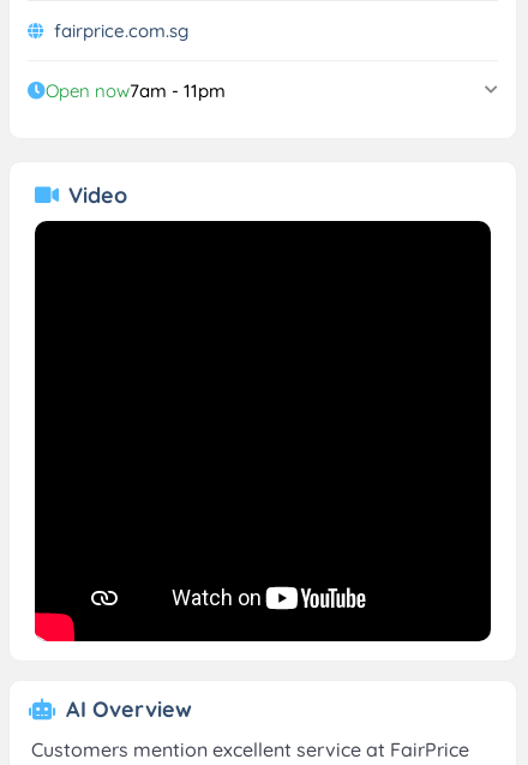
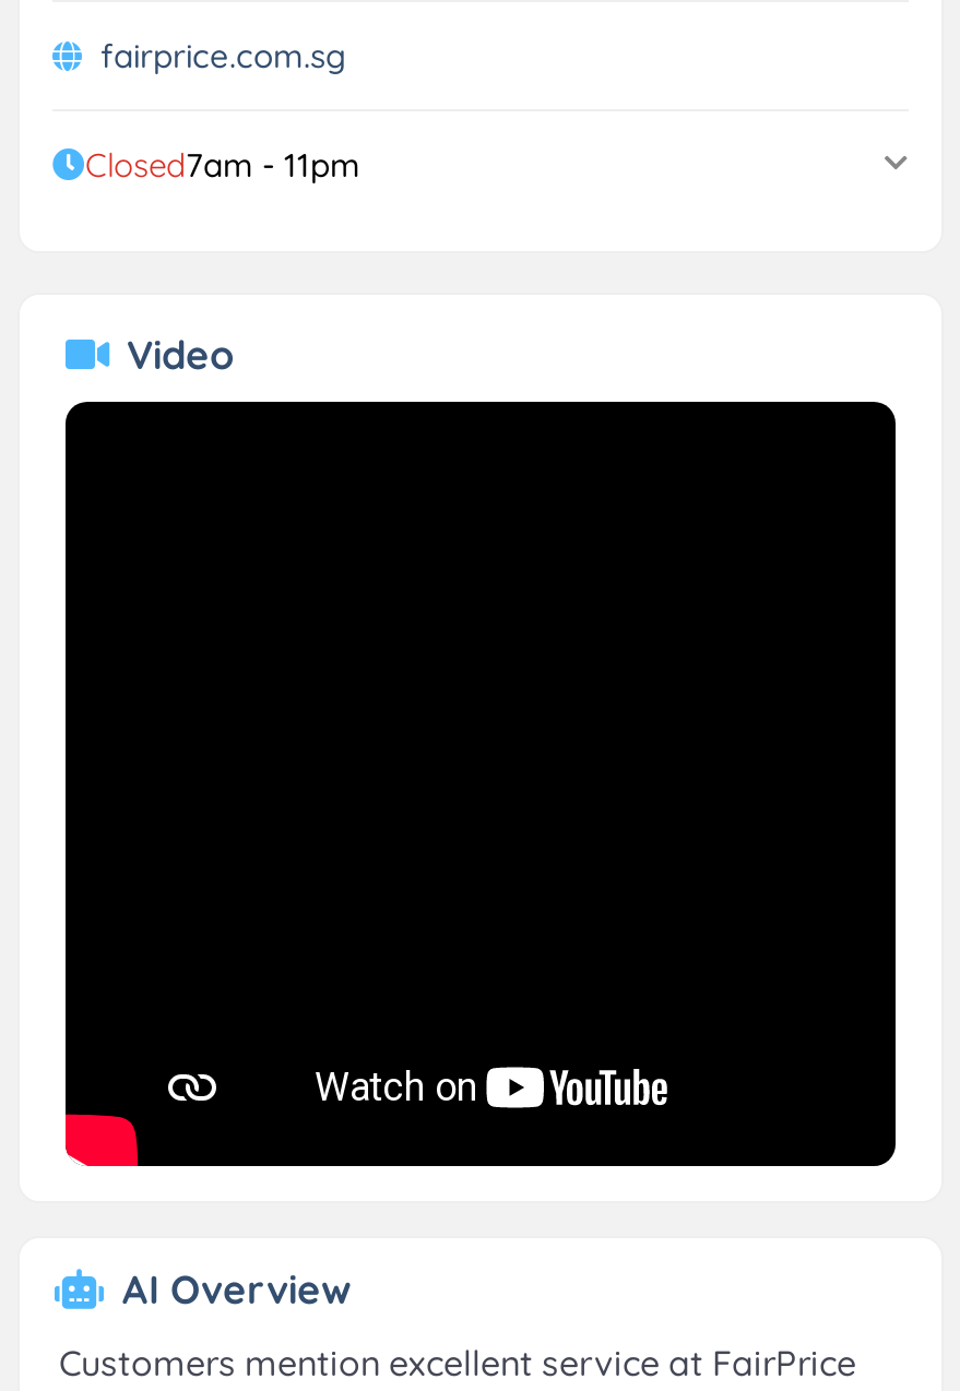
- Open now7am - 11pm
+ Closed7am - 11pm
